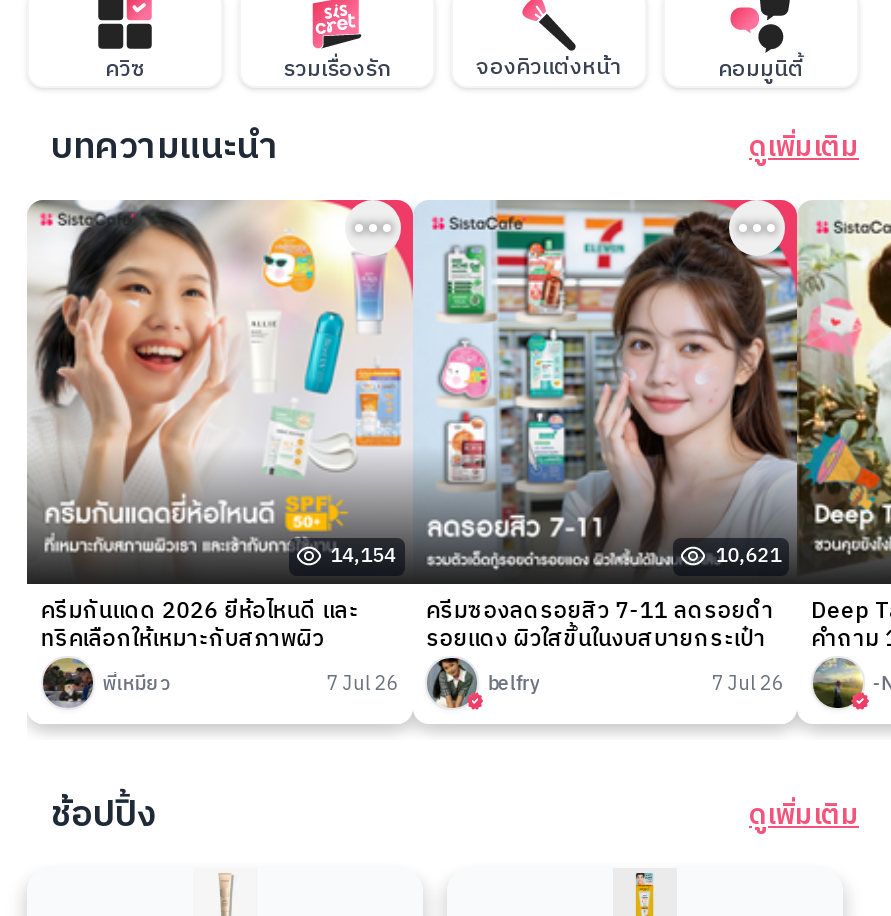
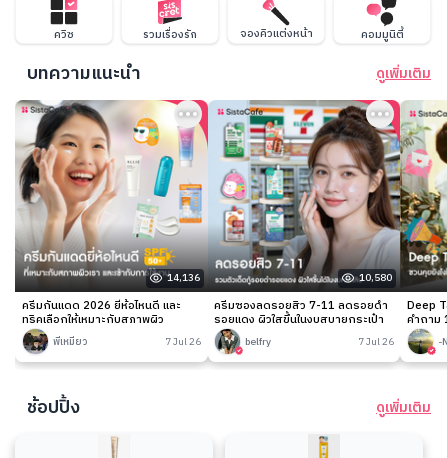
- 14,154
+ 14,136

- 10,621
+ 10,580
